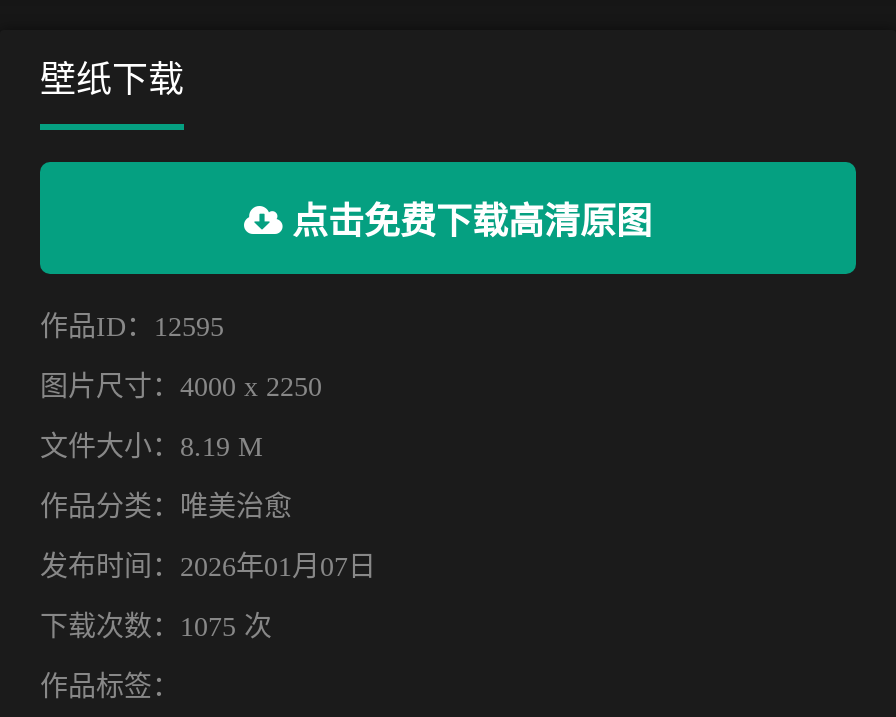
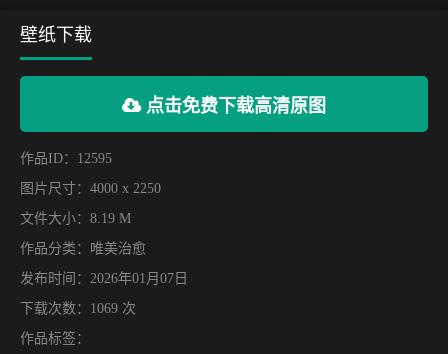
- 下载次数：1075 次
+ 下载次数：1069 次
